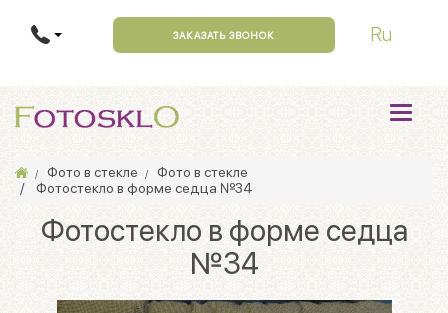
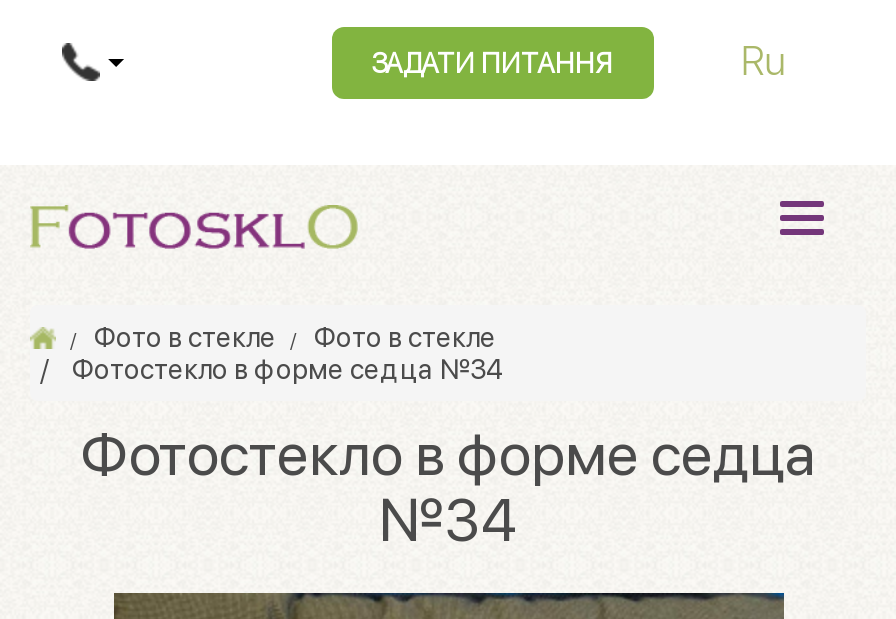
- ЗАКАЗАТЬ ЗВОНОК
+ ЗАДАТИ ПИТАННЯ
